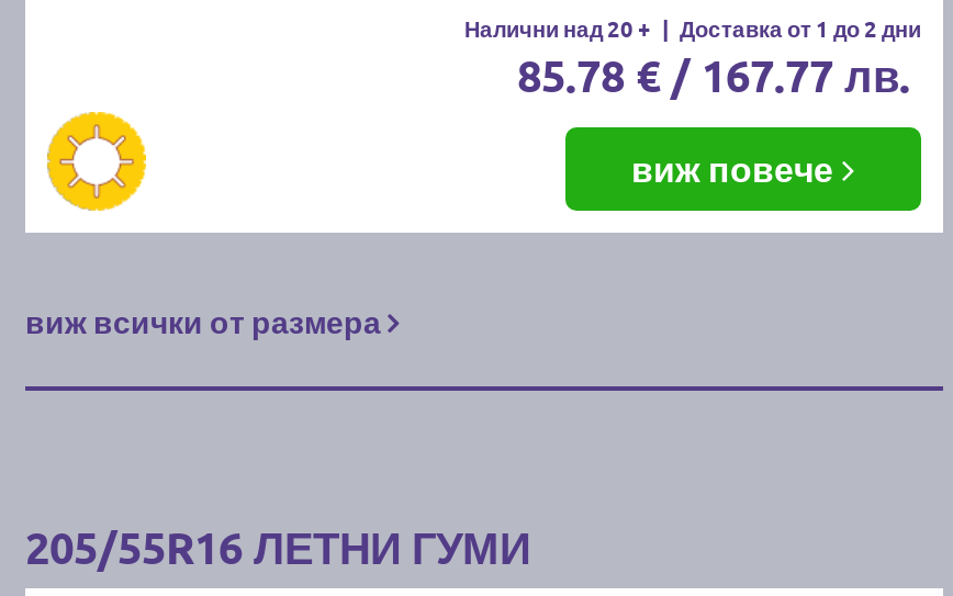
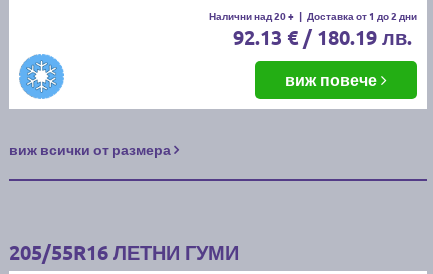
- 85.78 € / 167.77 лв.
+ 92.13 € / 180.19 лв.

- [image]
+ [image]
